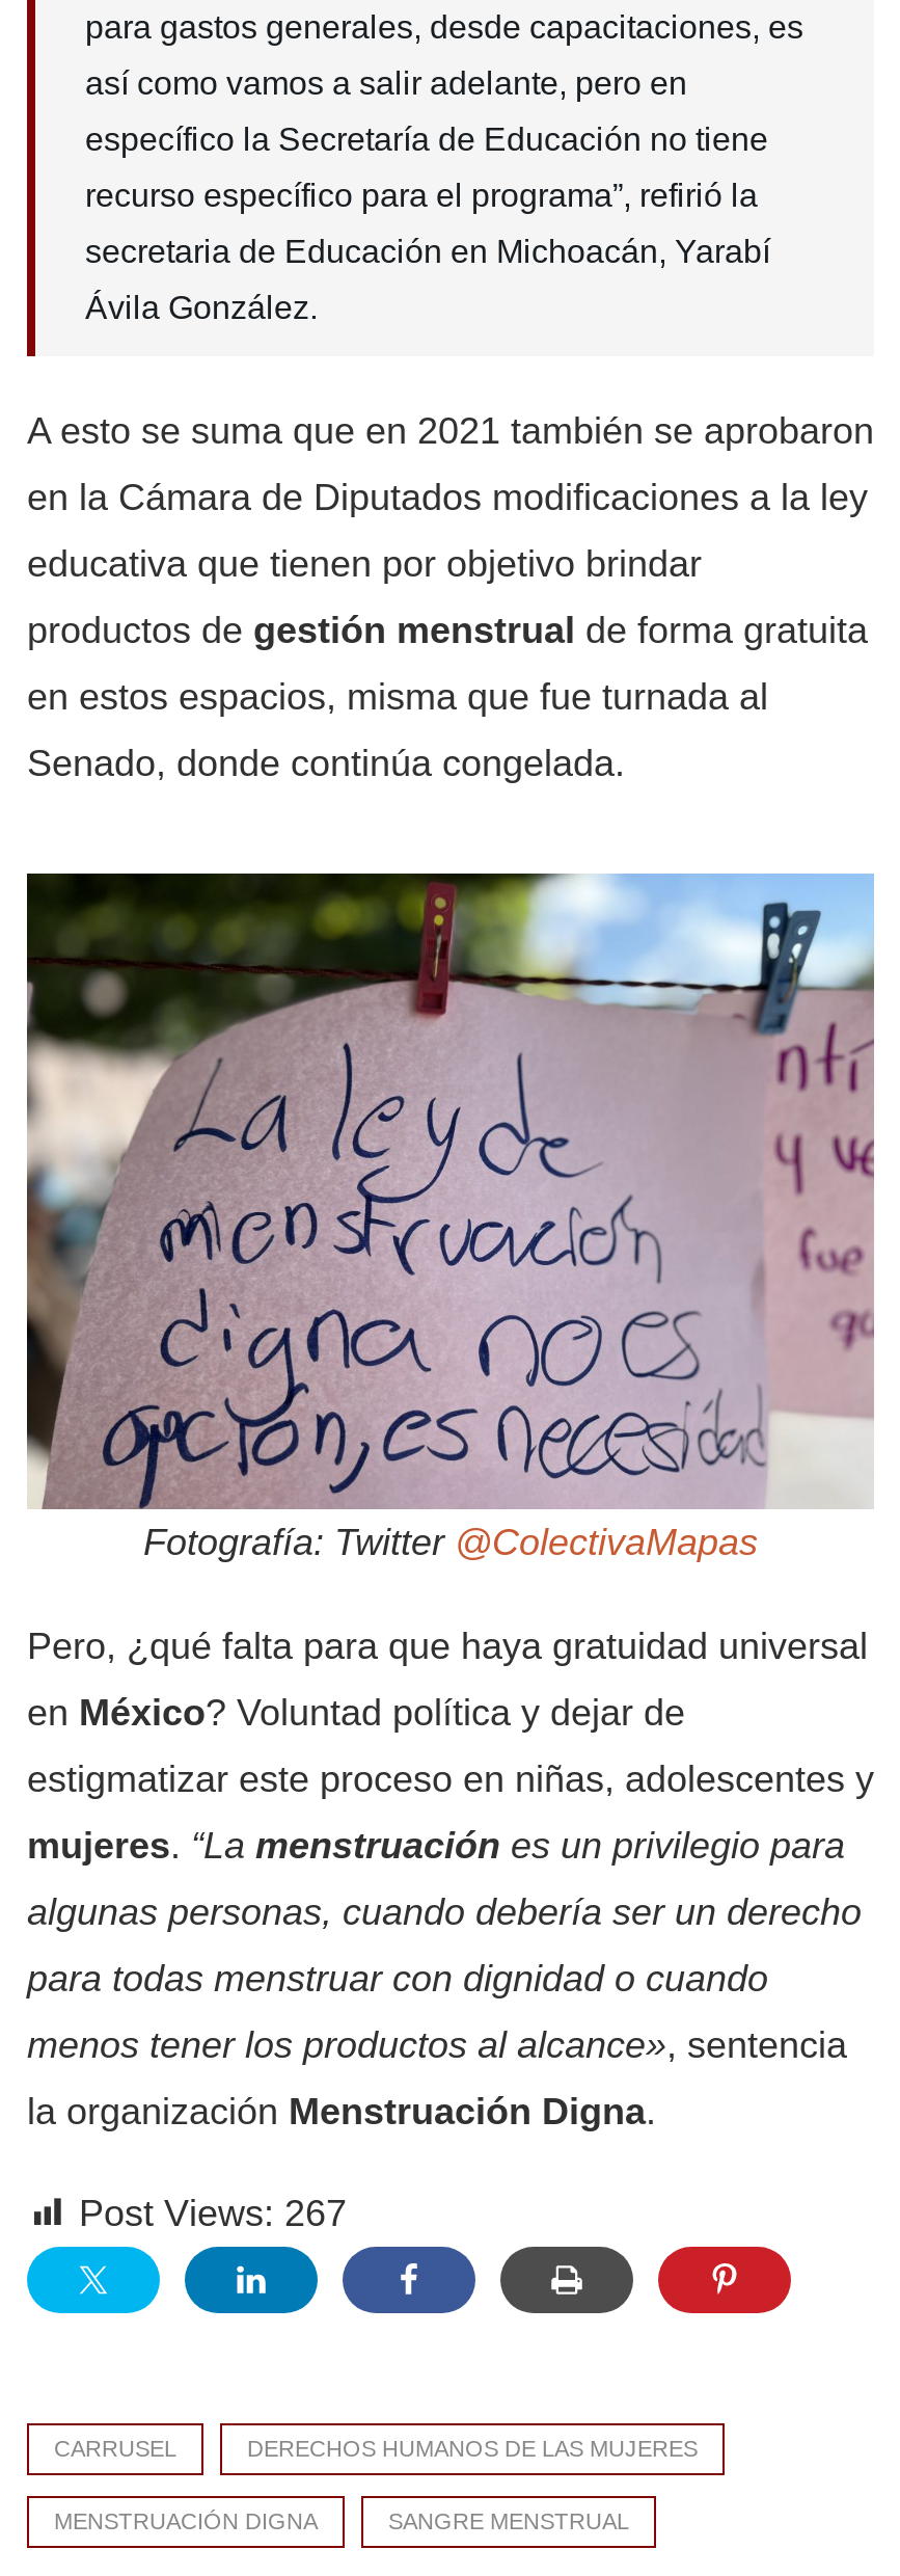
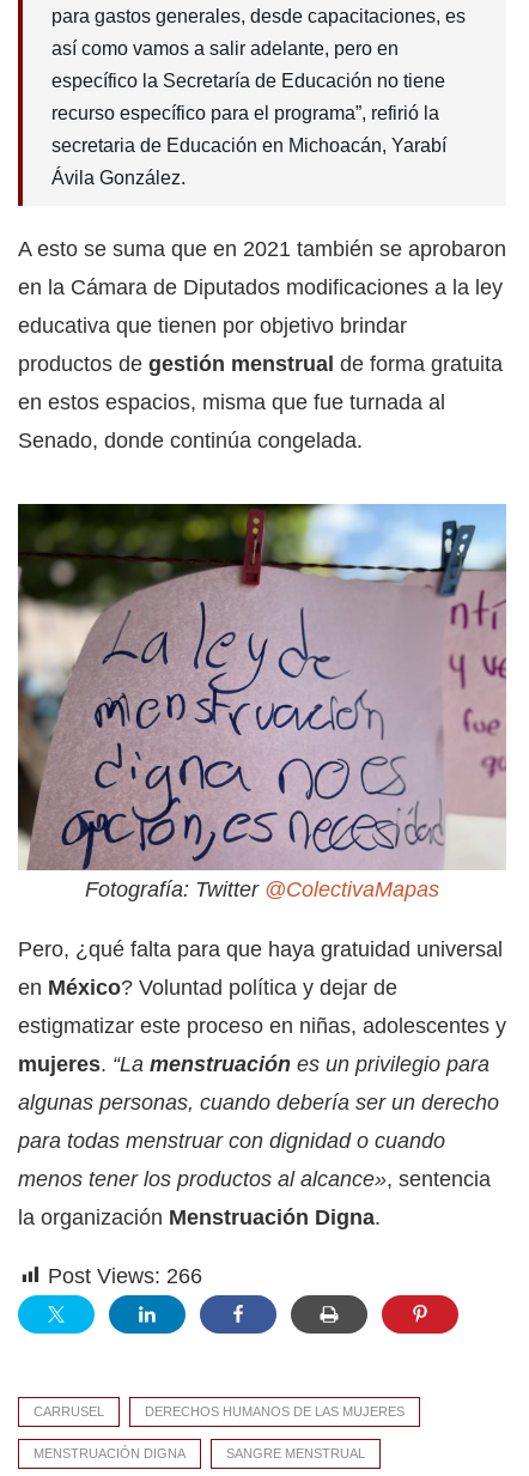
- Post Views: 267
+ Post Views: 266
